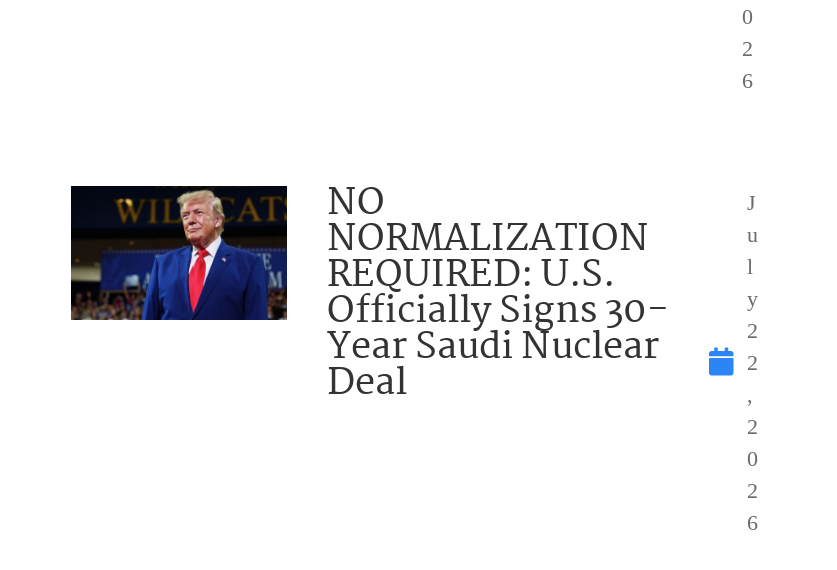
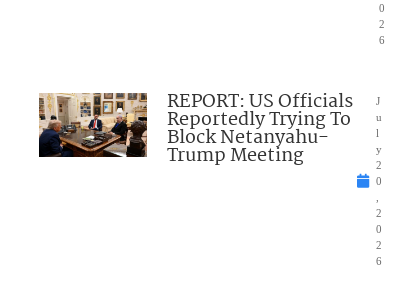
- [image]
- NO
- NORMALIZATION
- REQUIRED: U.S.
- Officially Signs 30-
- Year Saudi Nuclear
- Deal
+ [image]
+ REPORT: US Officials
+ Reportedly Trying To
+ Block Netanyahu-
+ Trump Meeting

- 2
+ 0
